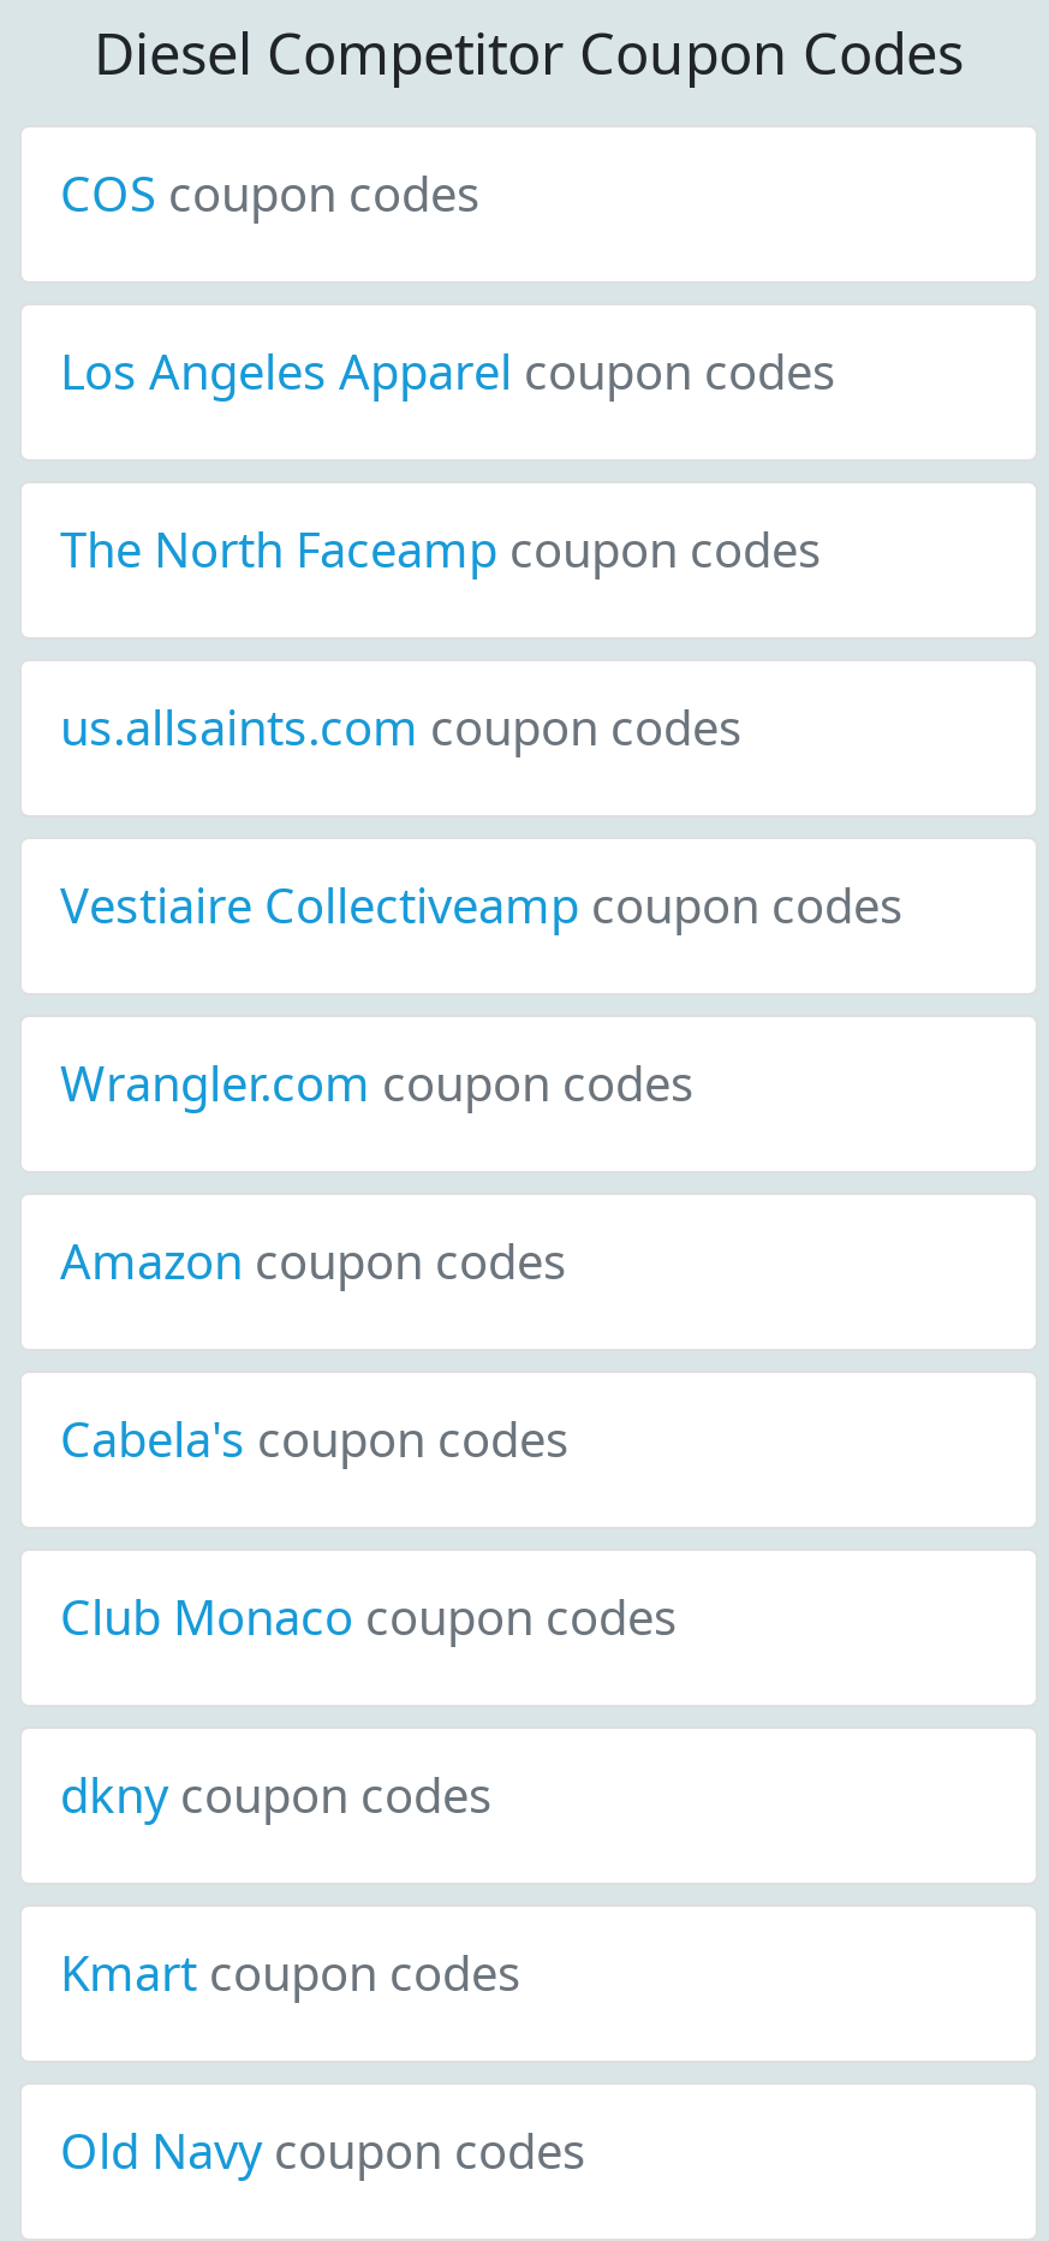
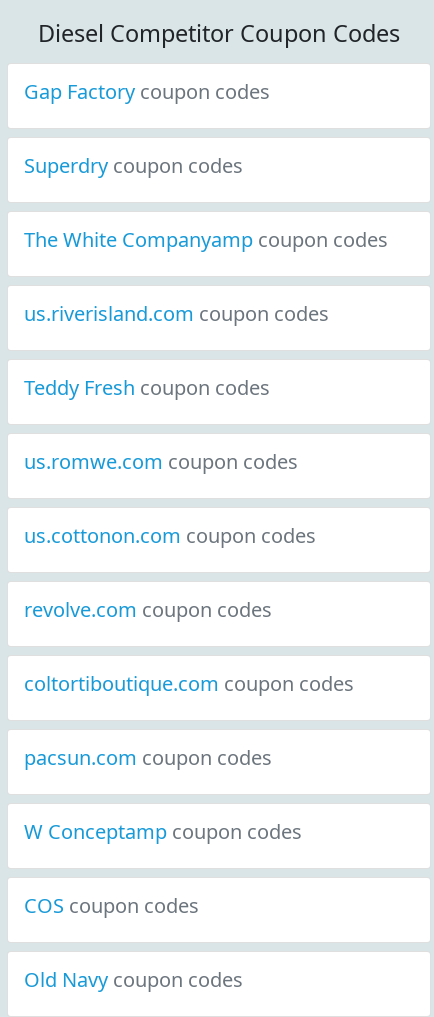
+ Gap Factory coupon codes
+ Superdry coupon codes
+ The White Companyamp coupon codes
+ us.riverisland.com coupon codes
+ Teddy Fresh coupon codes
+ us.romwe.com coupon codes
+ us.cottonon.com coupon codes
+ revolve.com coupon codes
+ coltortiboutique.com coupon codes
+ pacsun.com coupon codes
+ W Conceptamp coupon codes

moved down: COS coupon codes

- Los Angeles Apparel coupon codes
- The North Faceamp coupon codes
- us.allsaints.com coupon codes
- Vestiaire Collectiveamp coupon codes
- Wrangler.com coupon codes
- Amazon coupon codes
- Cabela's coupon codes
- Club Monaco coupon codes
- dkny coupon codes
- Kmart coupon codes
